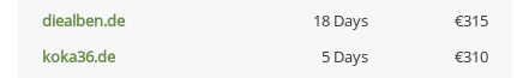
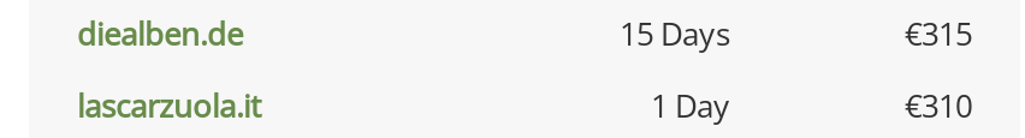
- 18 Days
+ 15 Days

- koka36.de
- 5 Days
+ lascarzuola.it
+ 1 Day
